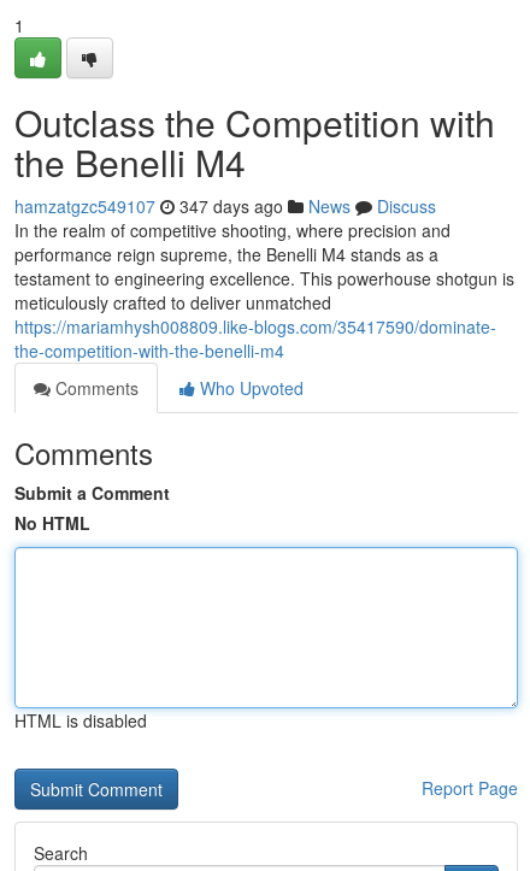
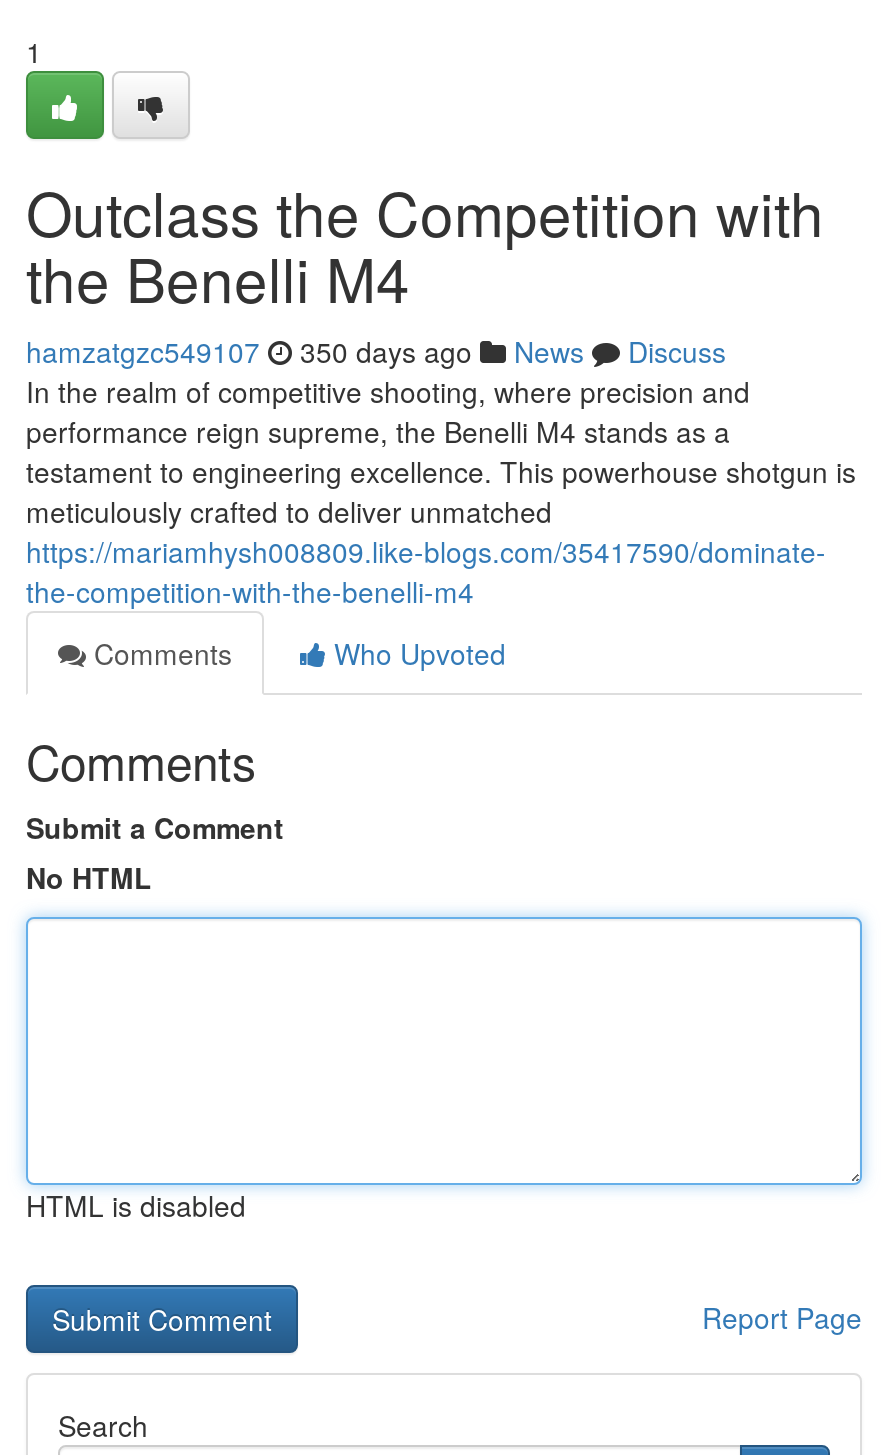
- hamzatgzc549107 347 days ago News Discuss
+ hamzatgzc549107 350 days ago News Discuss
